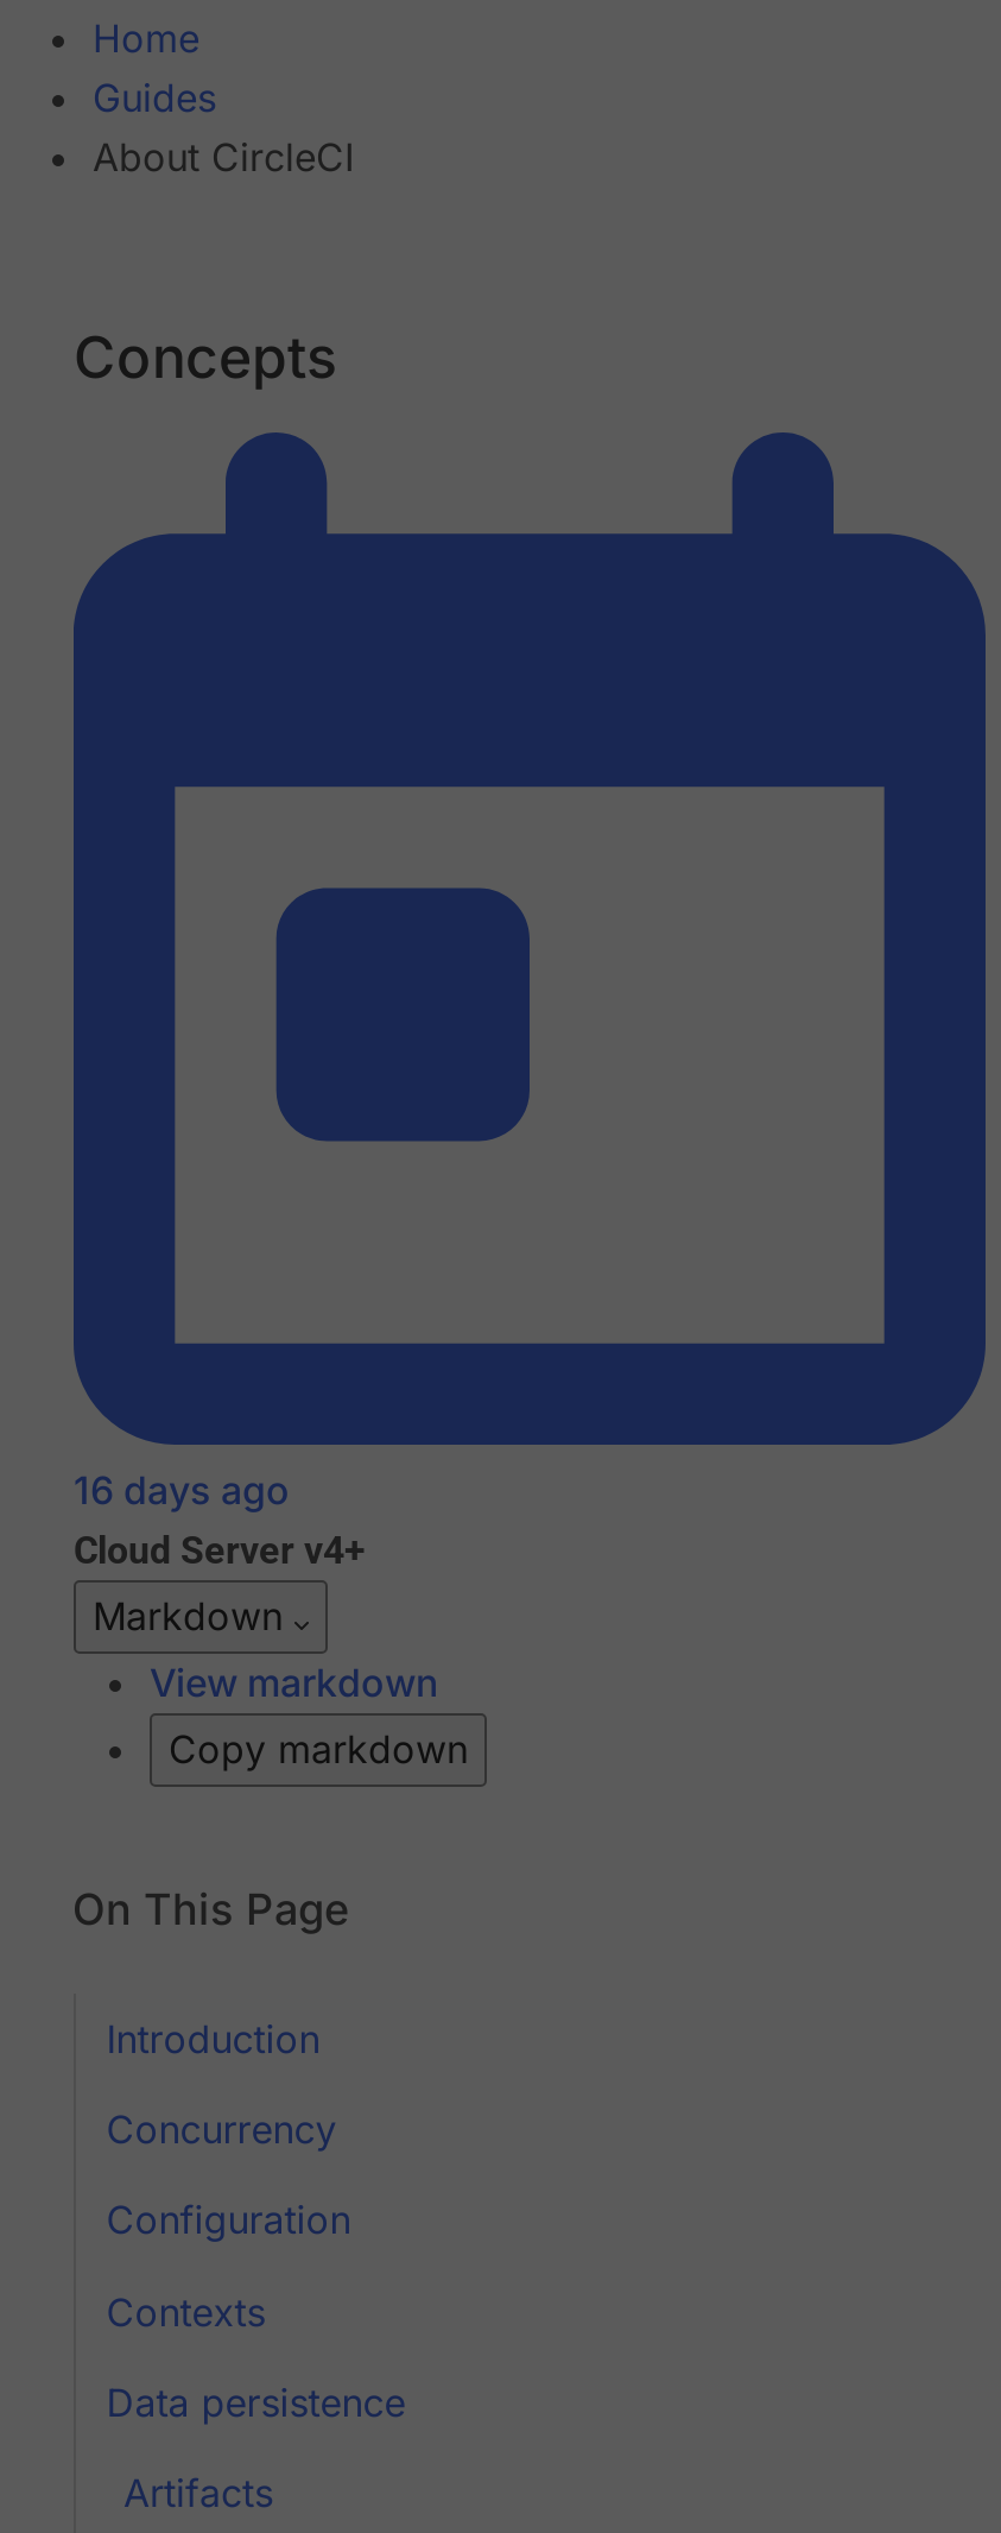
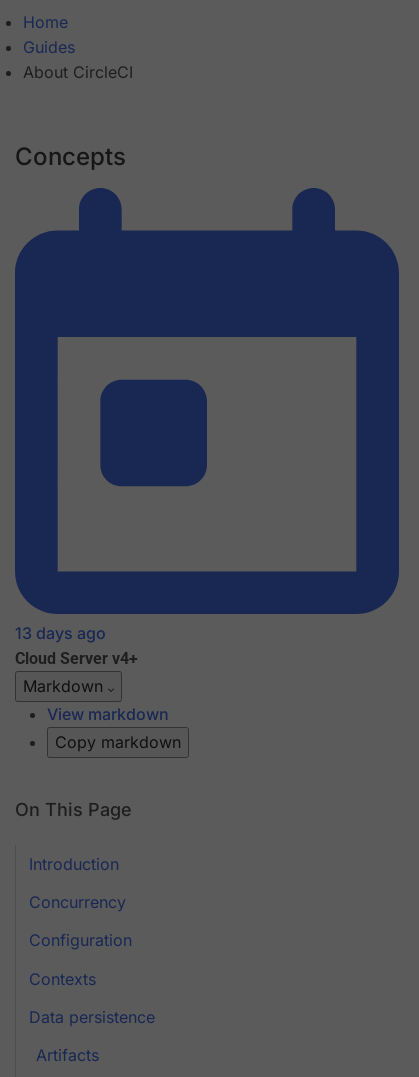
- 16 days ago
+ 13 days ago
